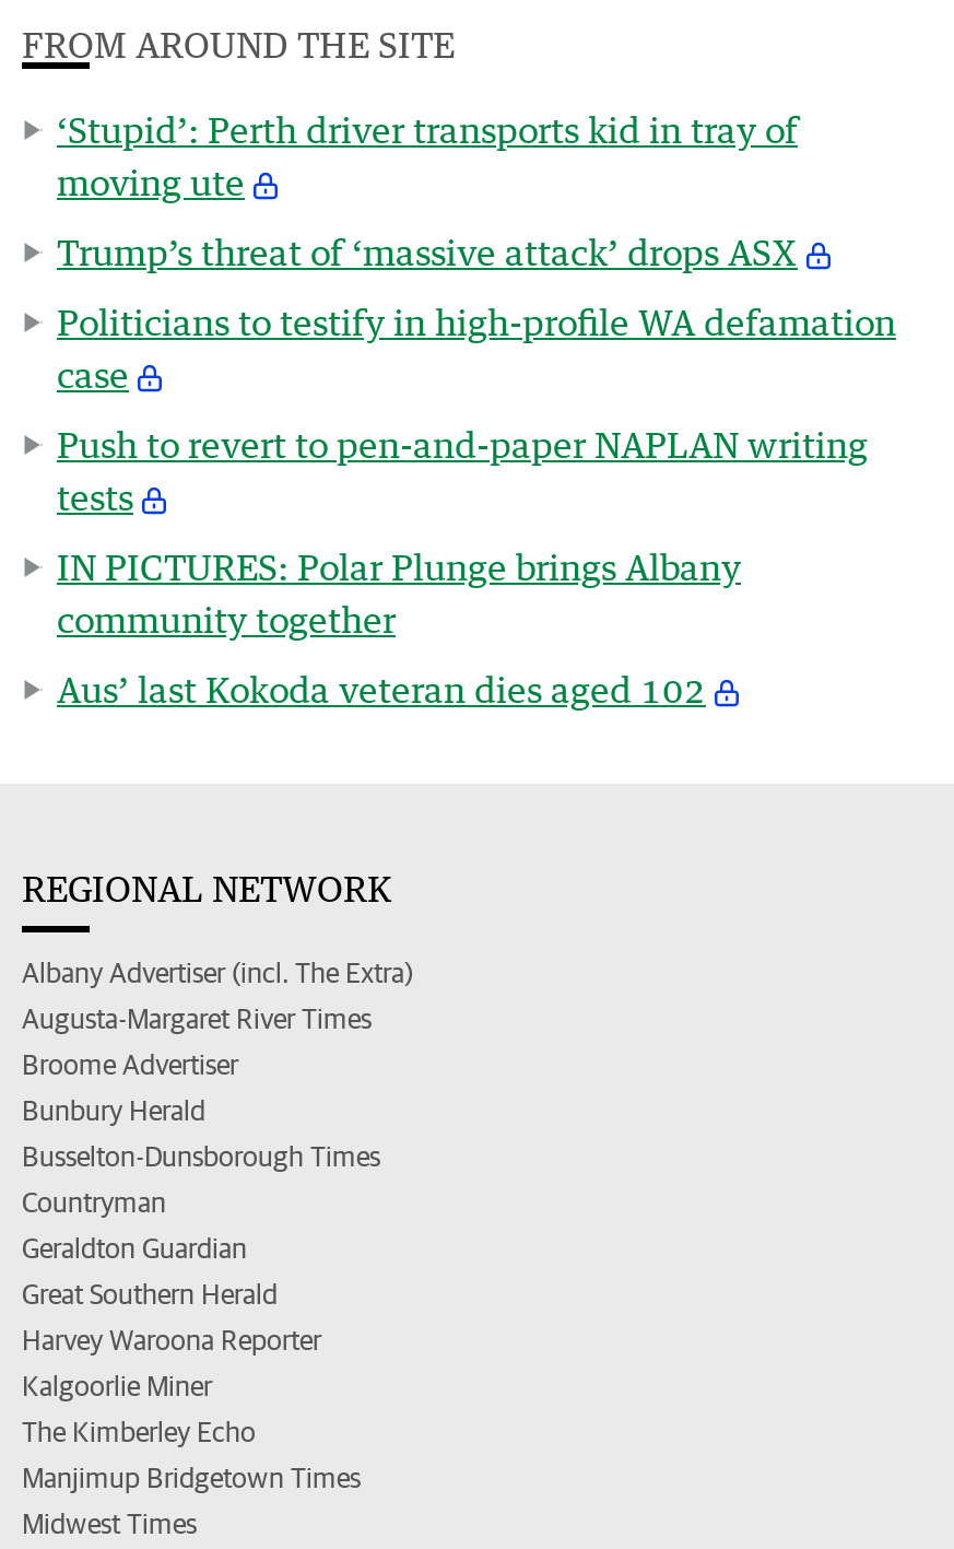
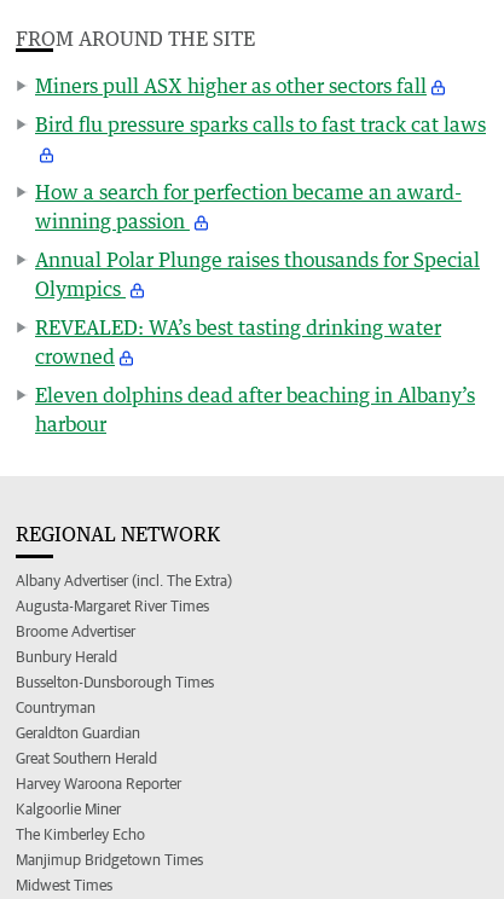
- ‘Stupid’: Perth driver transports kid in tray of
- moving ute
+ Miners pull ASX higher as other sectors fall

- Trump’s threat of ‘massive attack’ drops ASX
+ Bird flu pressure sparks calls to fast track cat laws

- Politicians to testify in high-profile WA defamation
- case
+ How a search for perfection became an award-
+ winning passion

- Push to revert to pen-and-paper NAPLAN writing
- tests
+ Annual Polar Plunge raises thousands for Special
+ Olympics

- IN PICTURES: Polar Plunge brings Albany
- community together
+ REVEALED: WA’s best tasting drinking water
+ crowned

- Aus’ last Kokoda veteran dies aged 102
+ Eleven dolphins dead after beaching in Albany’s
+ harbour
